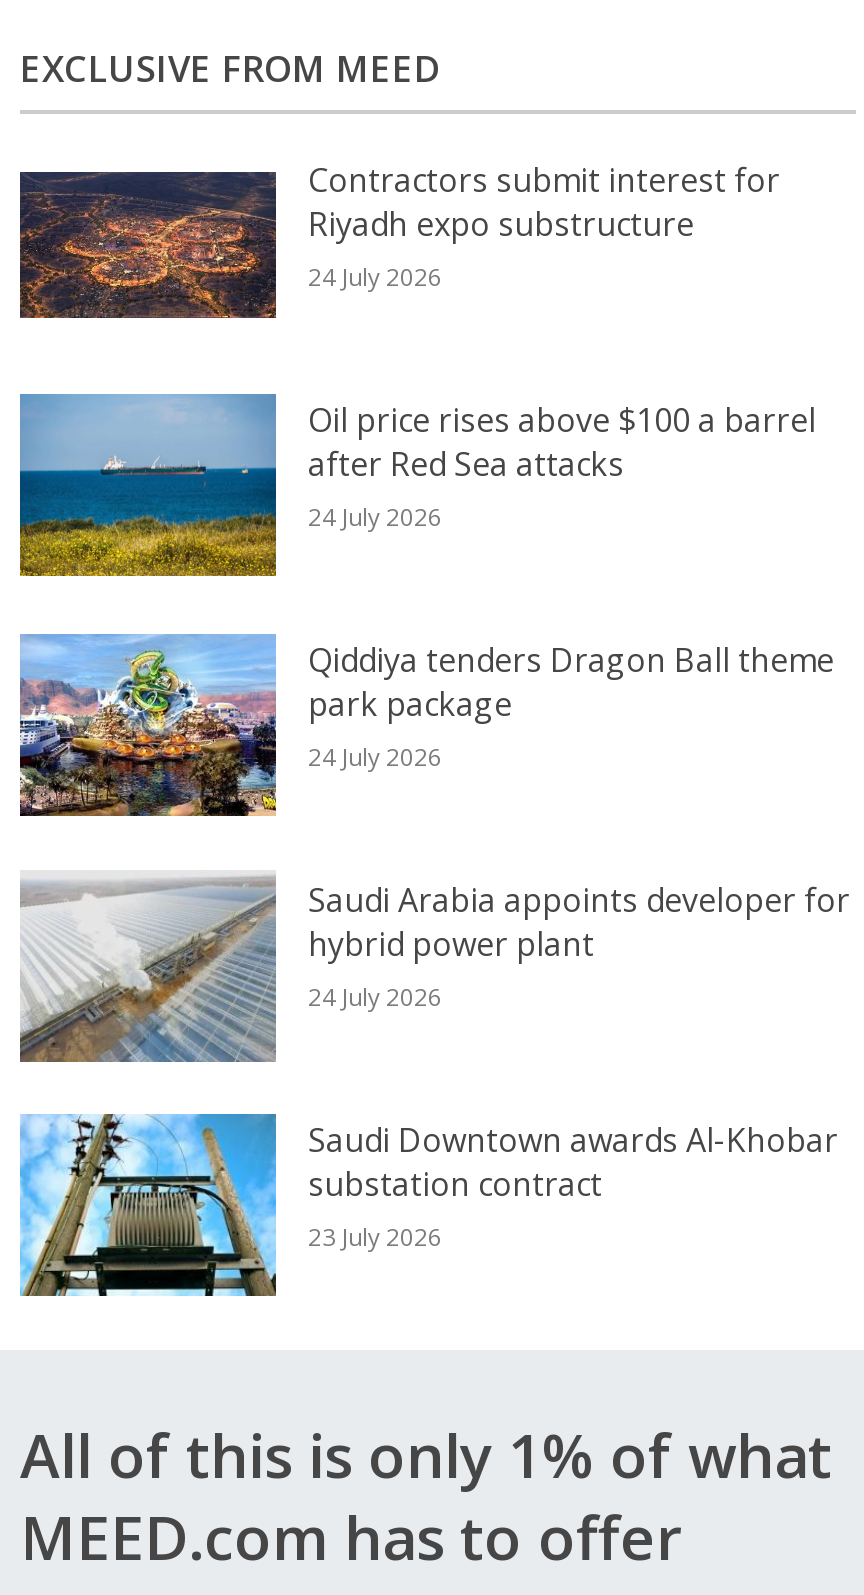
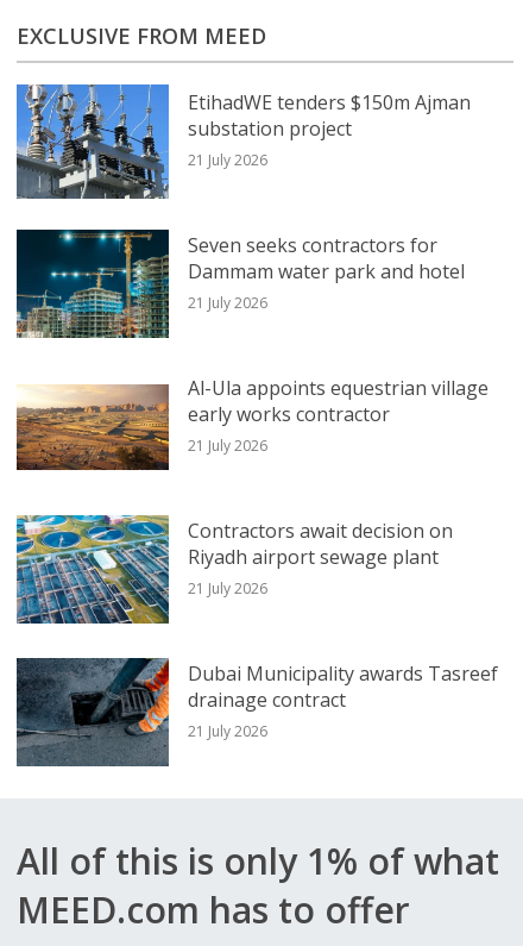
- [image]
- Contractors submit interest for
- Riyadh expo substructure
- 24 July 2026
+ [image]
+ EtihadWE tenders $150m Ajman
+ substation project
+ 21 July 2026

- [image]
- Oil price rises above $100 a barrel
- after Red Sea attacks
- 24 July 2026
+ [image]
+ Seven seeks contractors for
+ Dammam water park and hotel
+ 21 July 2026

- [image]
- Qiddiya tenders Dragon Ball theme
- park package
- 24 July 2026
+ [image]
+ Al-Ula appoints equestrian village
+ early works contractor
+ 21 July 2026

- [image]
- Saudi Arabia appoints developer for
- hybrid power plant
- 24 July 2026
+ [image]
+ Contractors await decision on
+ Riyadh airport sewage plant
+ 21 July 2026

- [image]
- Saudi Downtown awards Al-Khobar
- substation contract
- 23 July 2026
+ [image]
+ Dubai Municipality awards Tasreef
+ drainage contract
+ 21 July 2026
